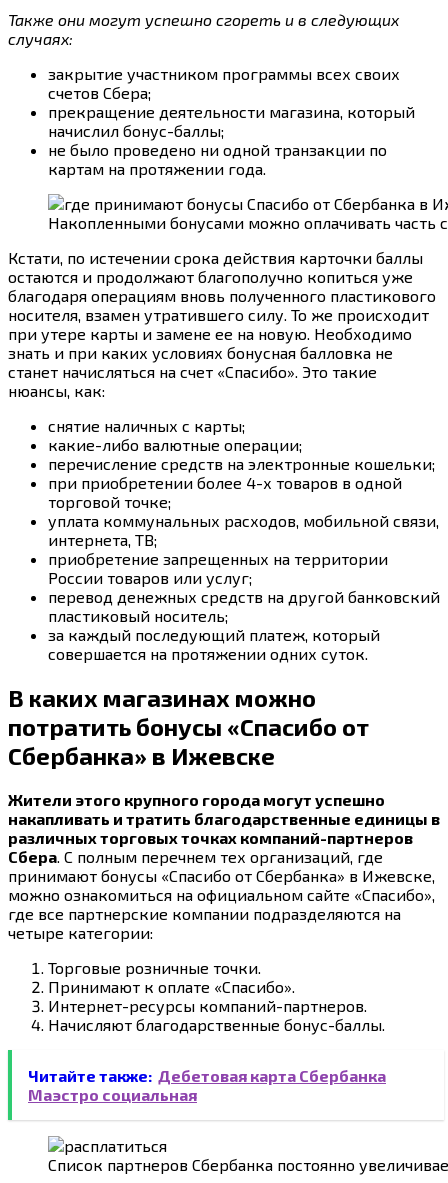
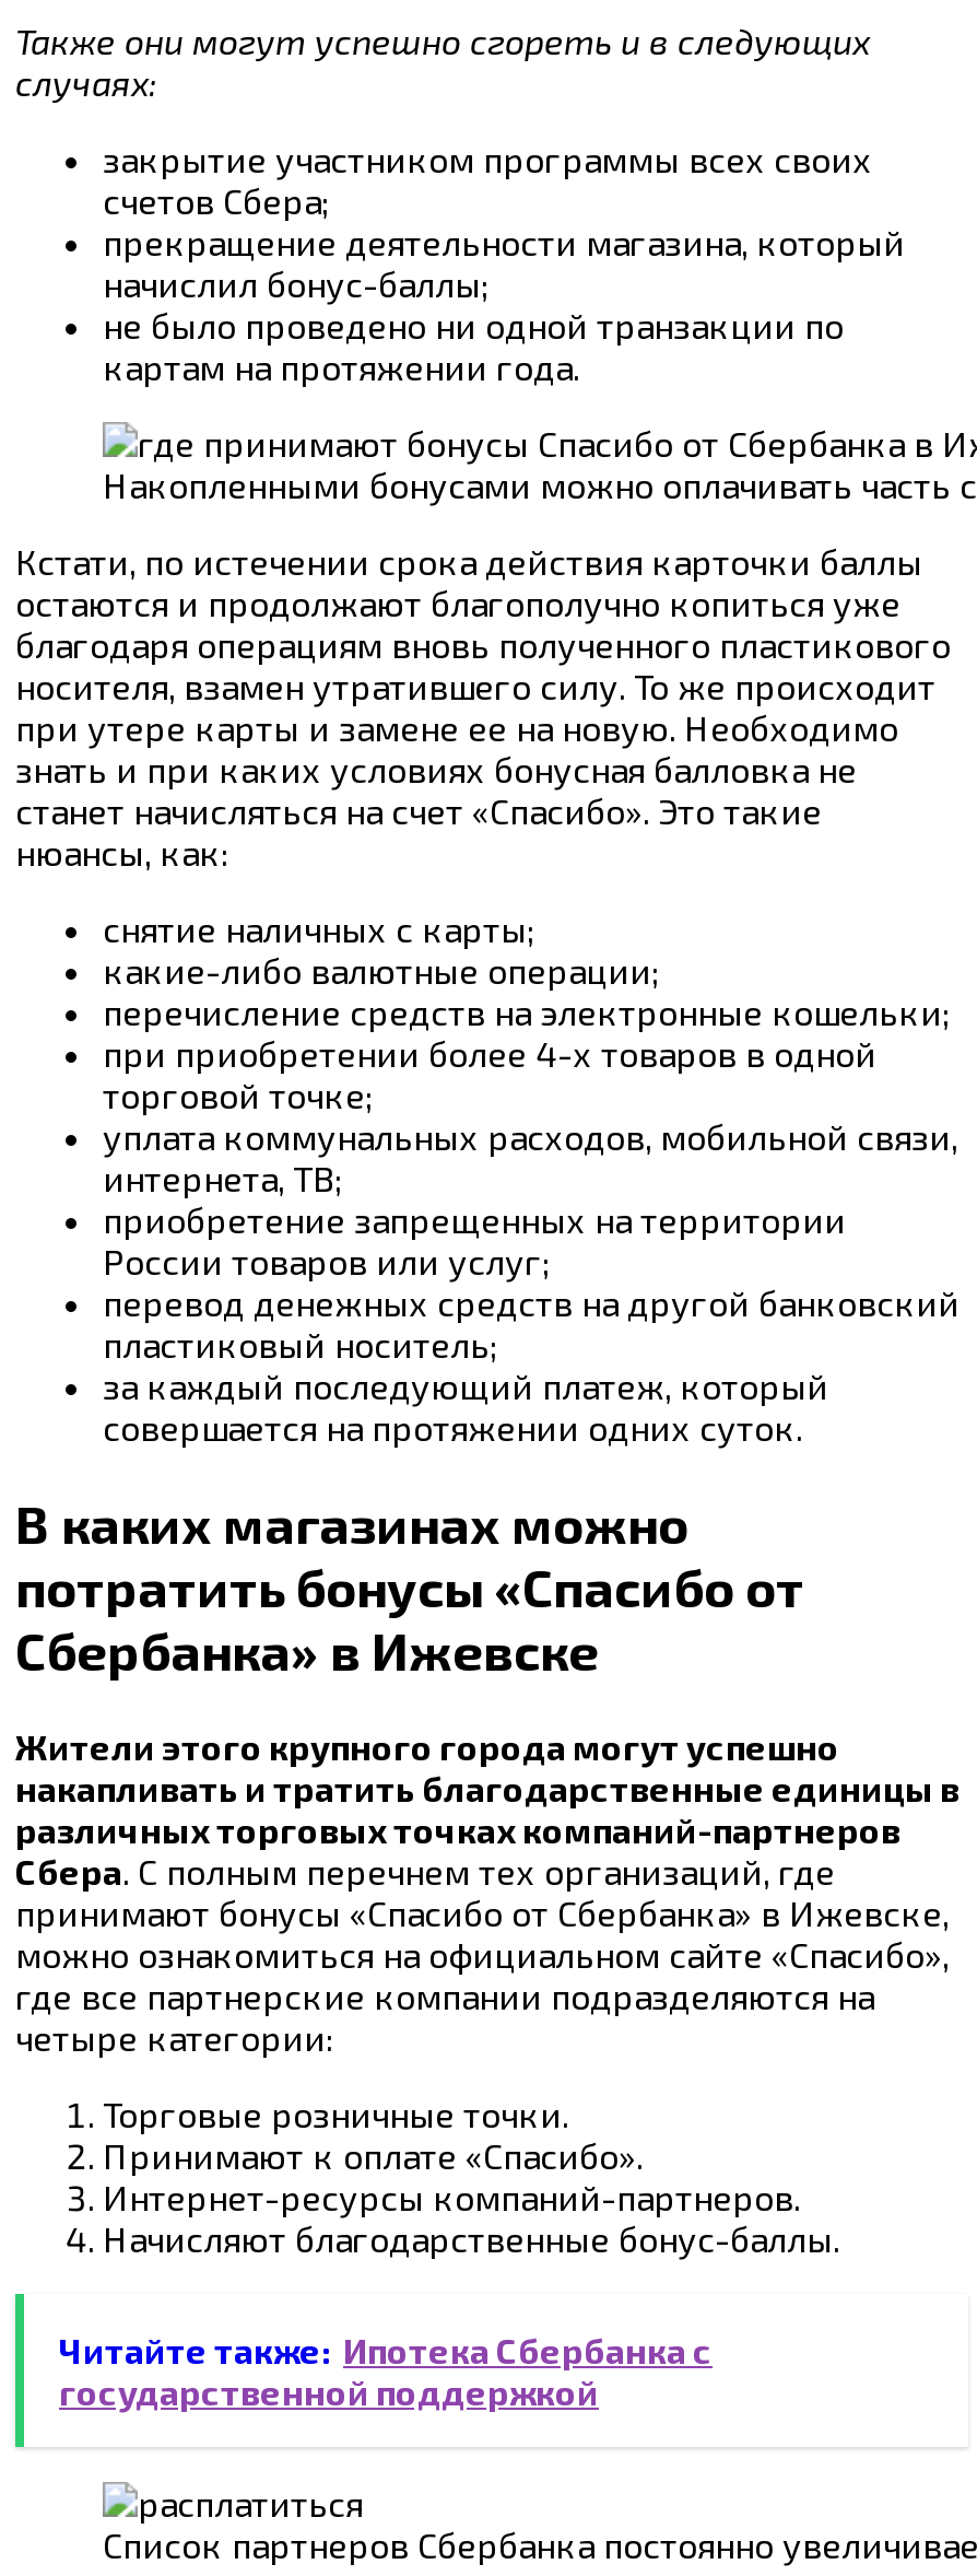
- Читайте также: Дебетовая карта Сбербанка
- Маэстро социальная
+ Читайте также: Ипотека Сбербанка с
+ государственной поддержкой
